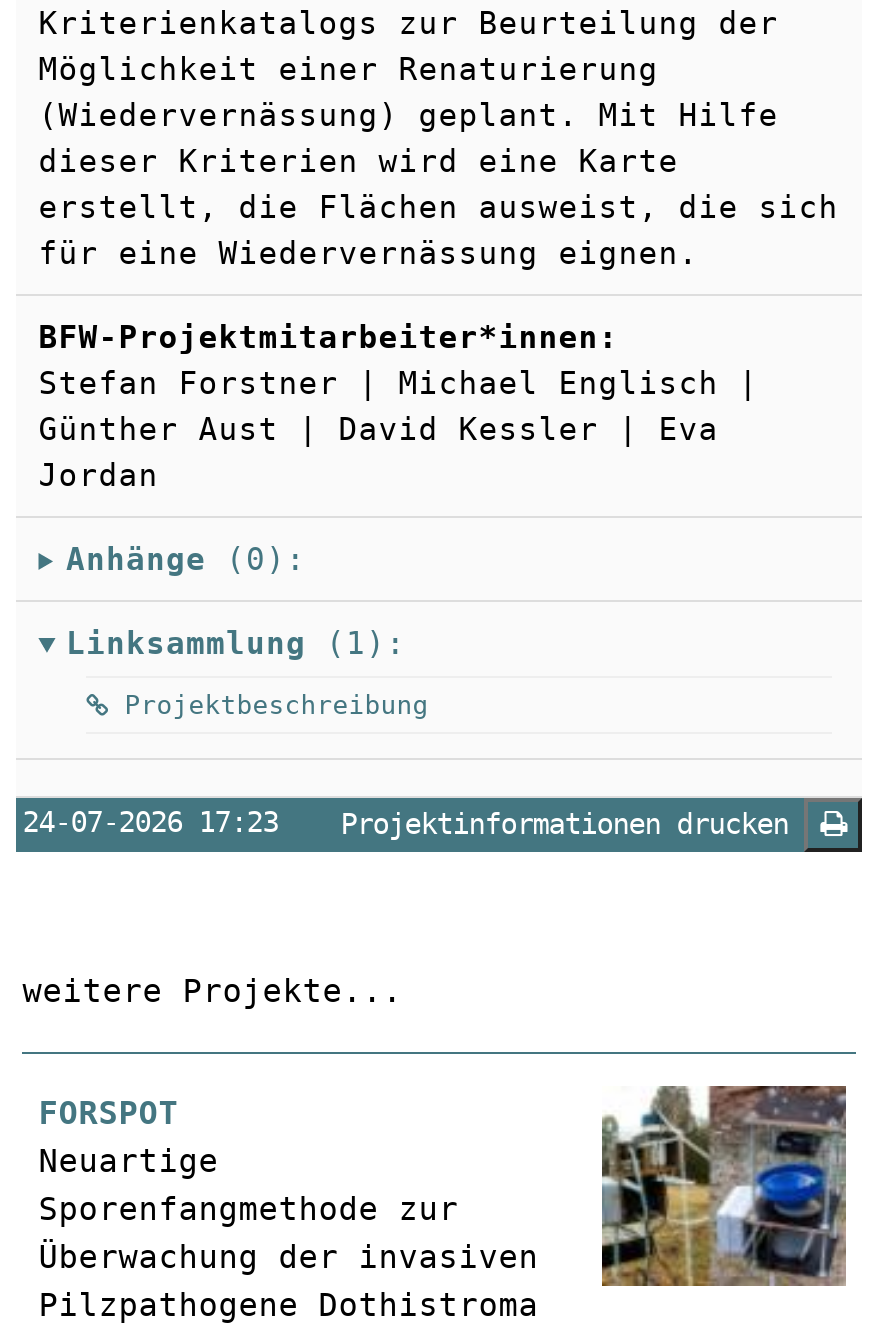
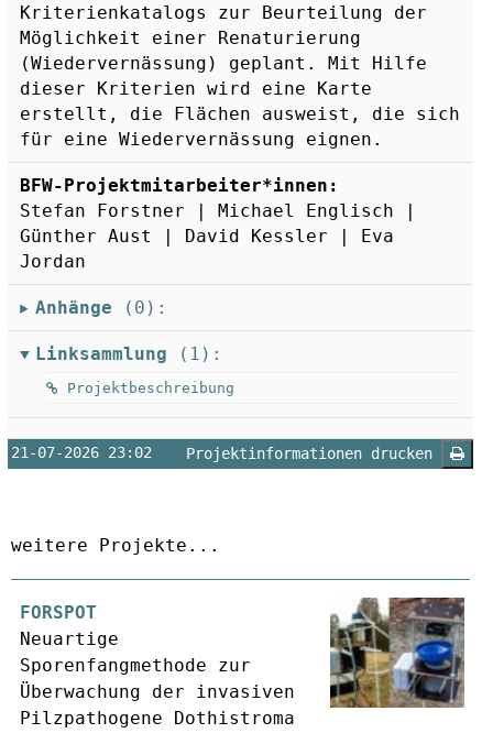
- 24-07-2026 17:23 Projektinformationen drucken
+ 21-07-2026 23:02 Projektinformationen drucken
